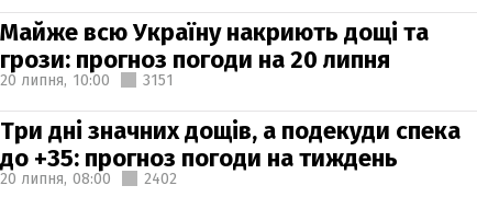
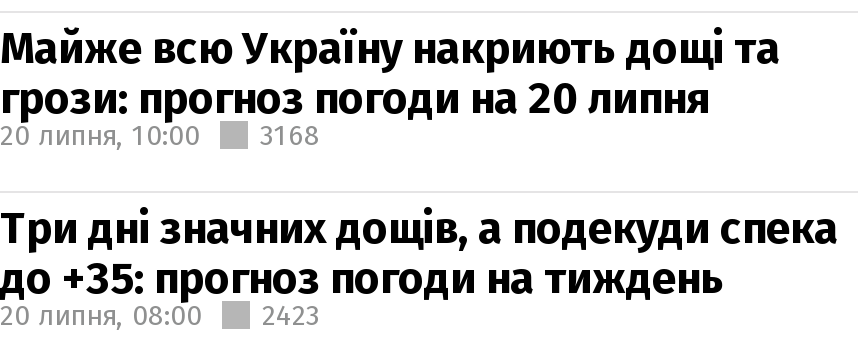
- 20 липня, 10:00 3151
+ 20 липня, 10:00 3168

- 20 липня, 08:00 2402
+ 20 липня, 08:00 2423
